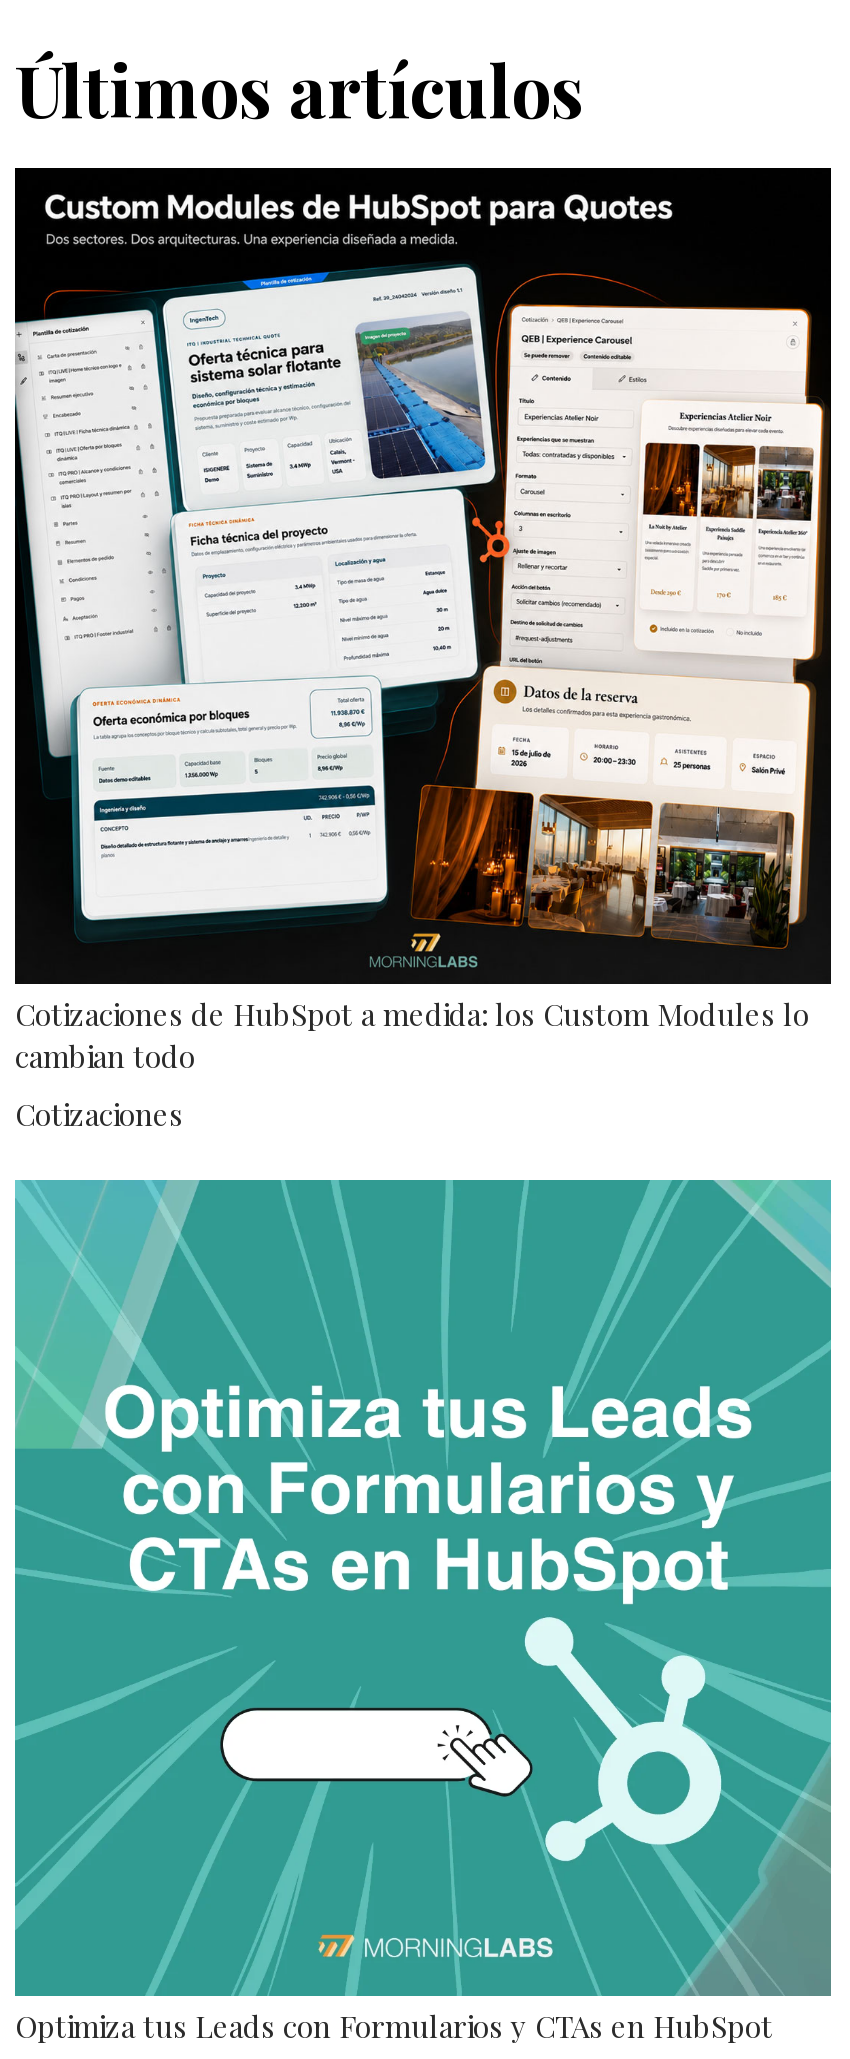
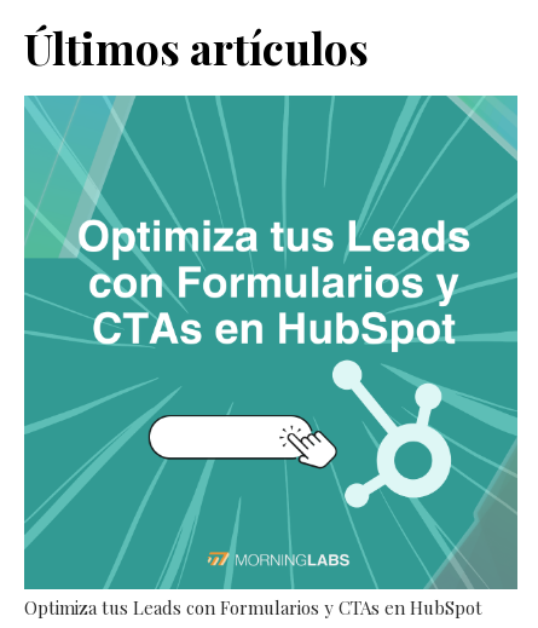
- [image]
- Cotizaciones de HubSpot a medida: los Custom Modules lo
- cambian todo
- Cotizaciones
